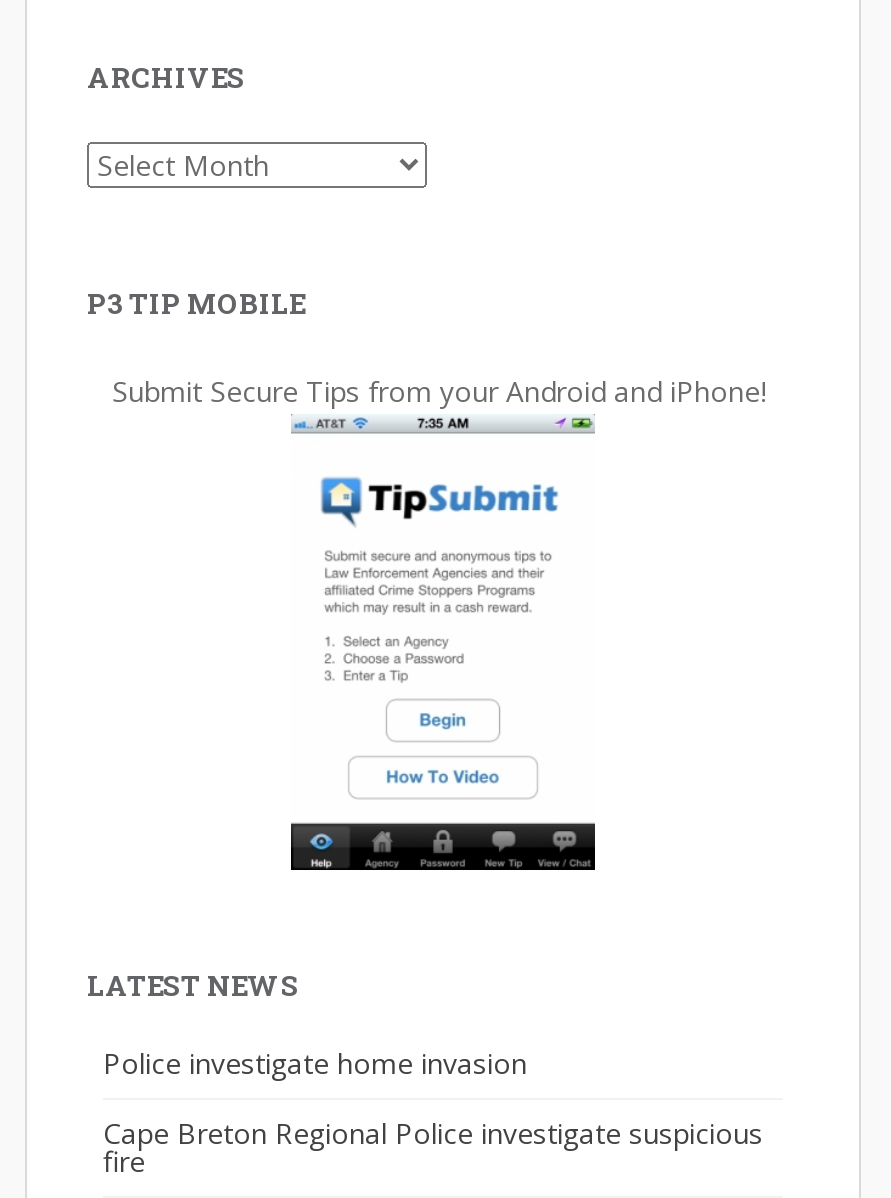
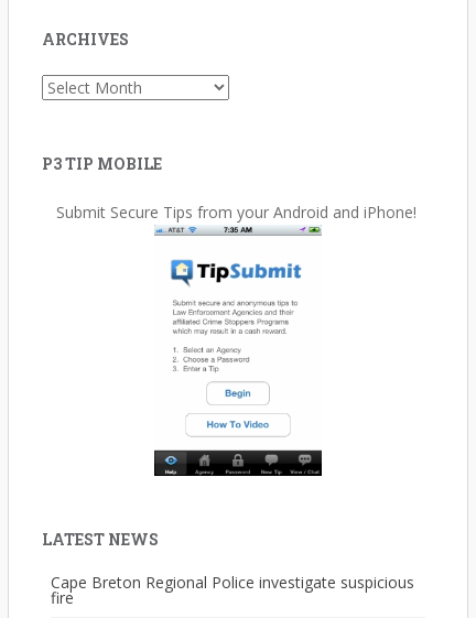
- Police investigate home invasion
